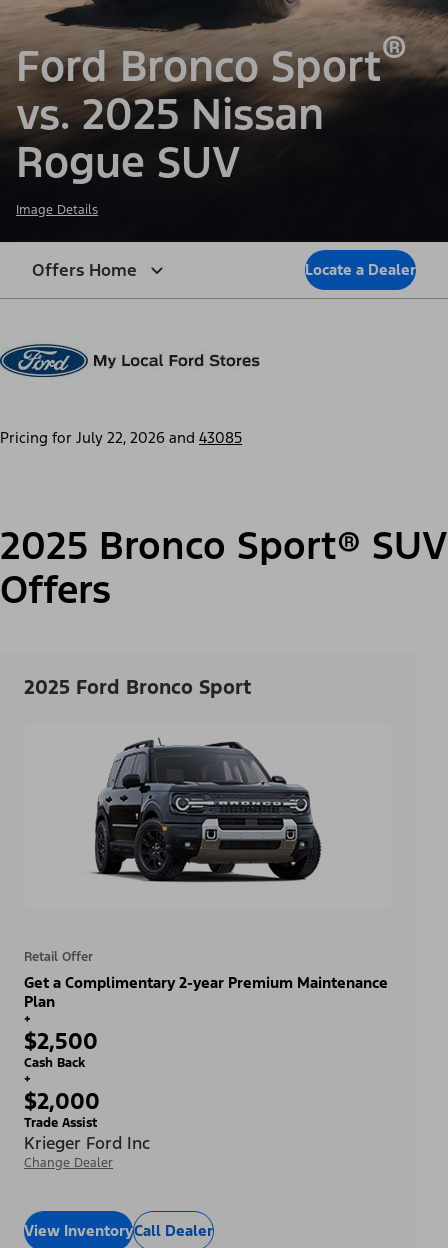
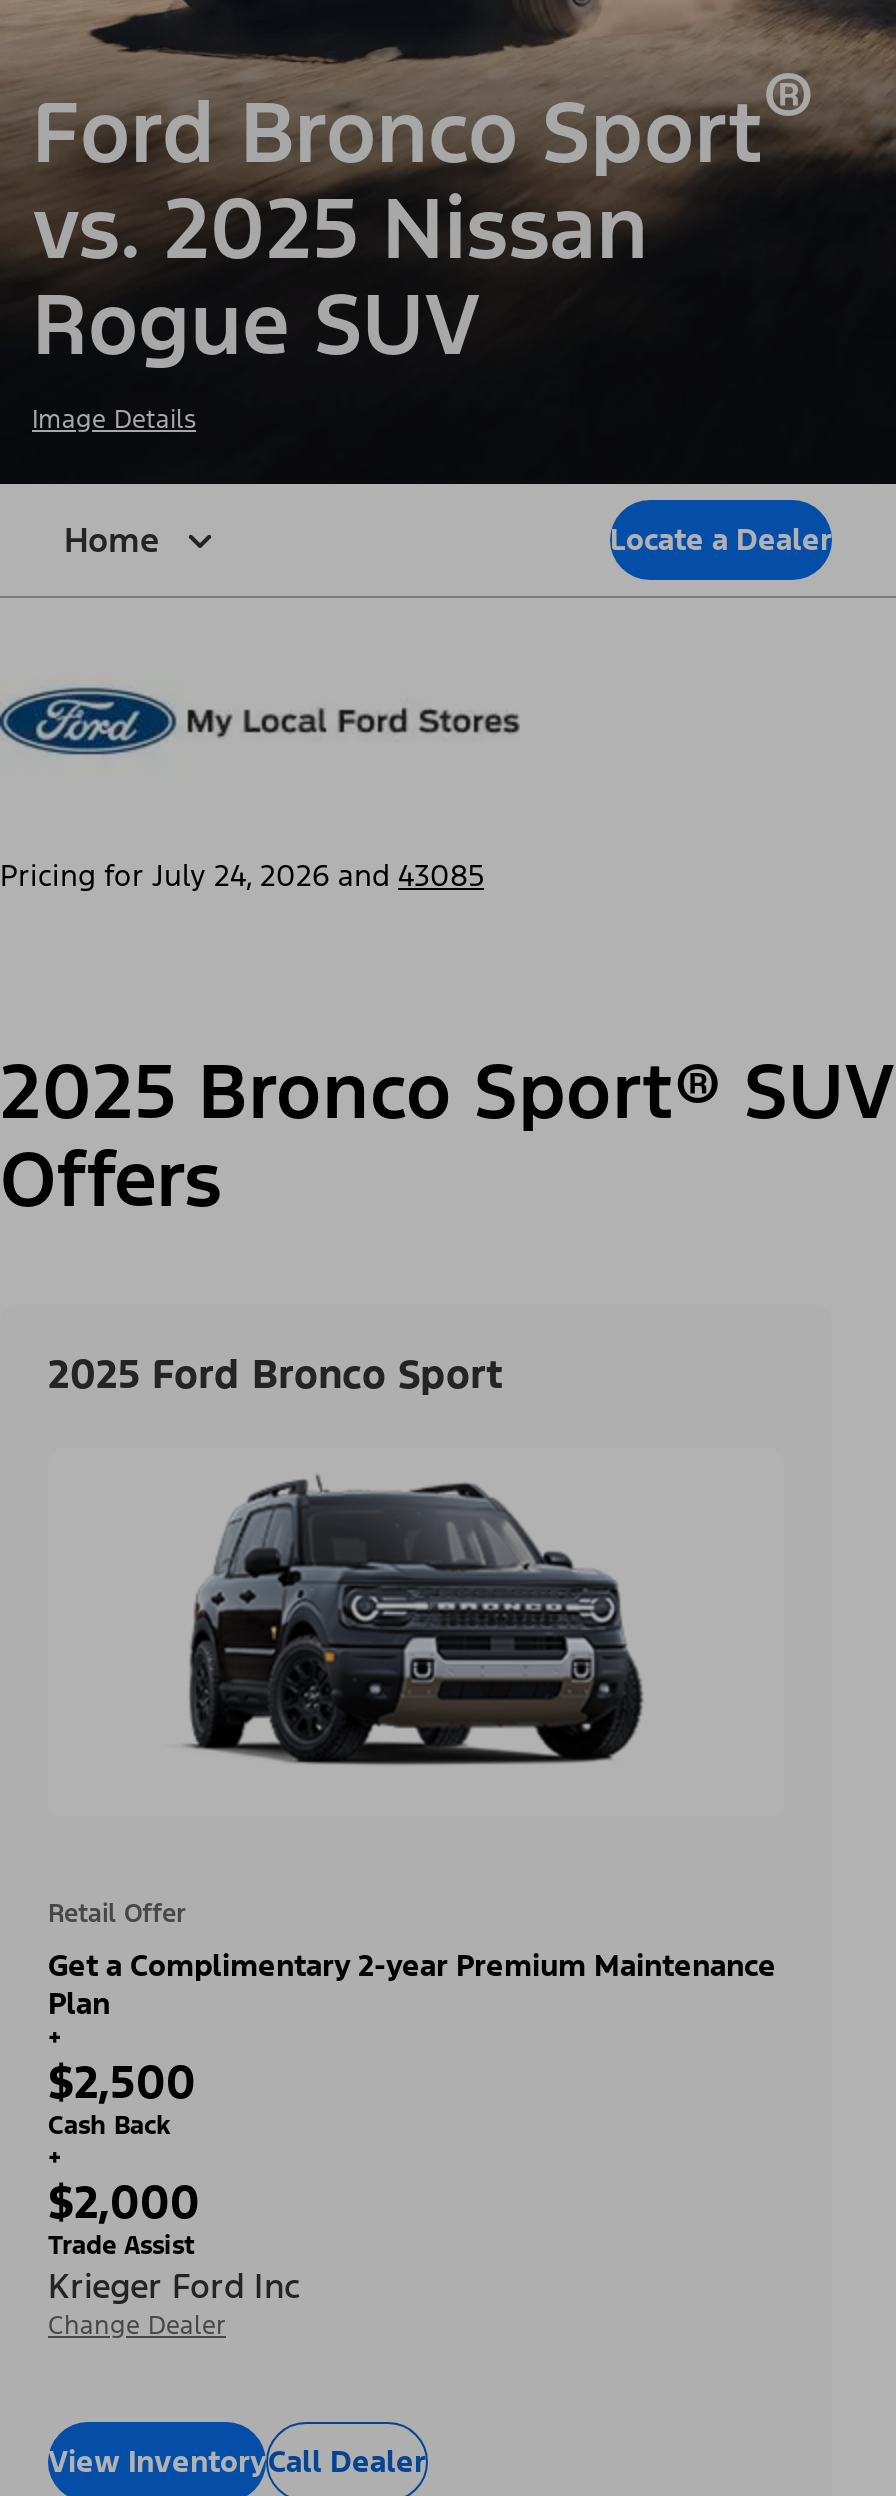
- Offers Home
+ Home

- Pricing for July 22, 2026 and 43085
+ Pricing for July 24, 2026 and 43085
